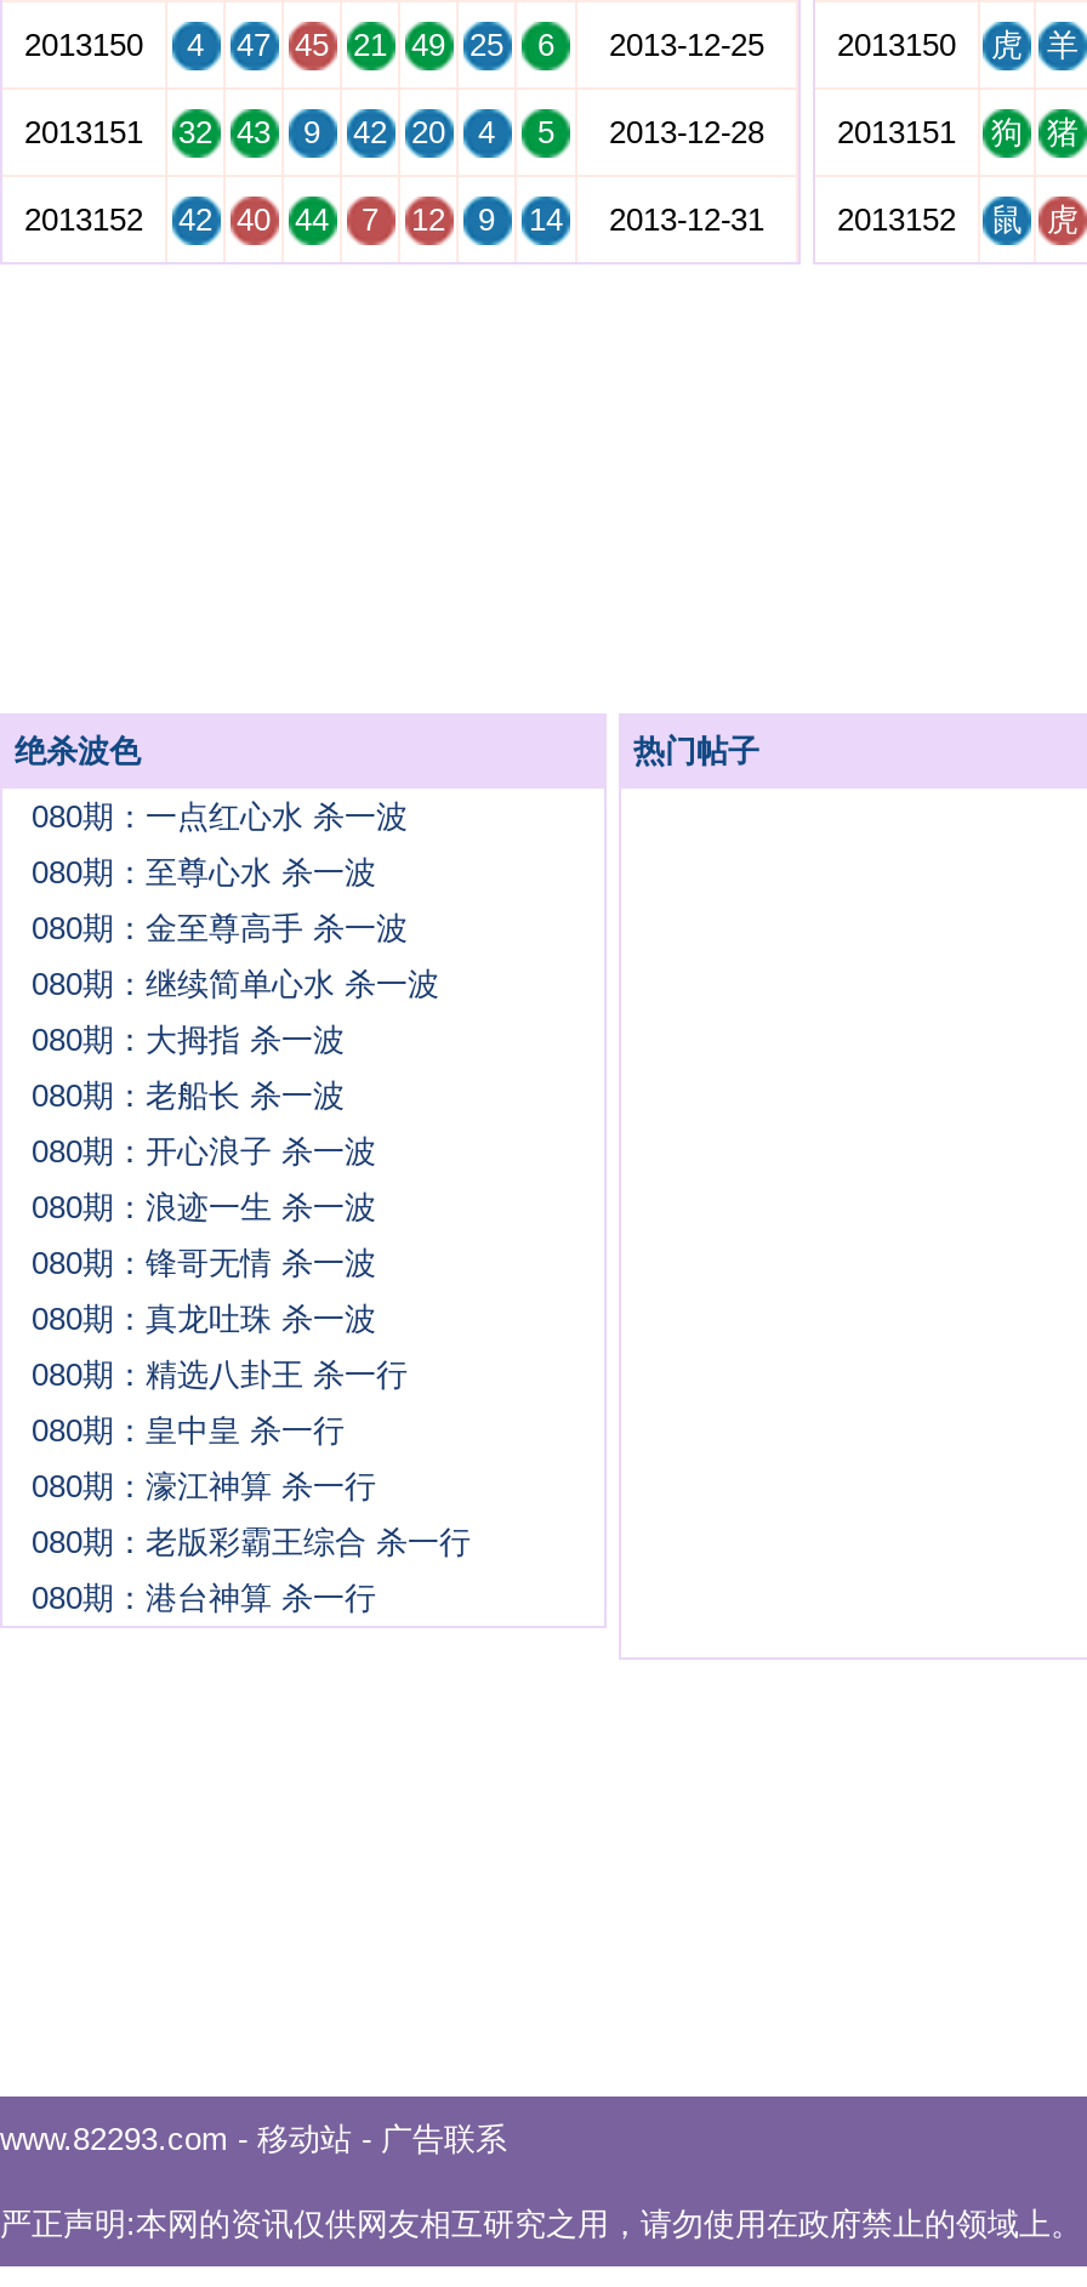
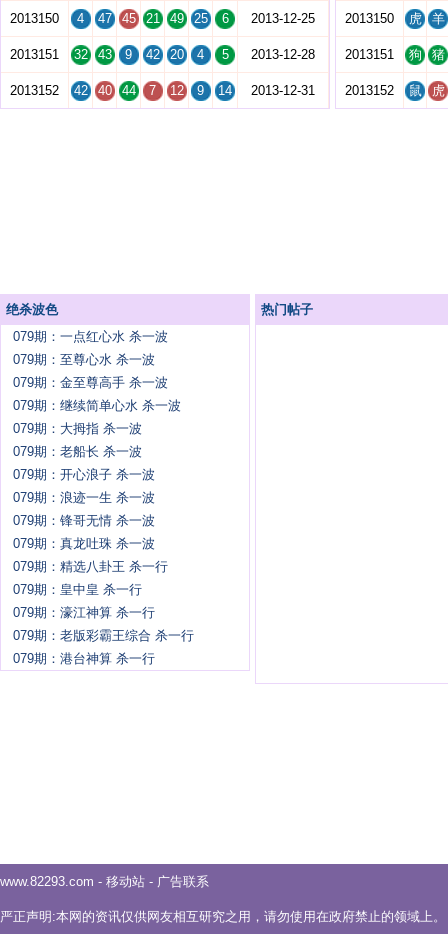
- 080期：一点红心水 杀一波
+ 079期：一点红心水 杀一波

- 080期：至尊心水 杀一波
+ 079期：至尊心水 杀一波

- 080期：金至尊高手 杀一波
+ 079期：金至尊高手 杀一波

- 080期：继续简单心水 杀一波
+ 079期：继续简单心水 杀一波

- 080期：大拇指 杀一波
+ 079期：大拇指 杀一波

- 080期：老船长 杀一波
+ 079期：老船长 杀一波

- 080期：开心浪子 杀一波
+ 079期：开心浪子 杀一波

- 080期：浪迹一生 杀一波
+ 079期：浪迹一生 杀一波

- 080期：锋哥无情 杀一波
+ 079期：锋哥无情 杀一波

- 080期：真龙吐珠 杀一波
+ 079期：真龙吐珠 杀一波

- 080期：精选八卦王 杀一行
+ 079期：精选八卦王 杀一行

- 080期：皇中皇 杀一行
+ 079期：皇中皇 杀一行

- 080期：濠江神算 杀一行
+ 079期：濠江神算 杀一行

- 080期：老版彩霸王综合 杀一行
+ 079期：老版彩霸王综合 杀一行

- 080期：港台神算 杀一行
+ 079期：港台神算 杀一行
